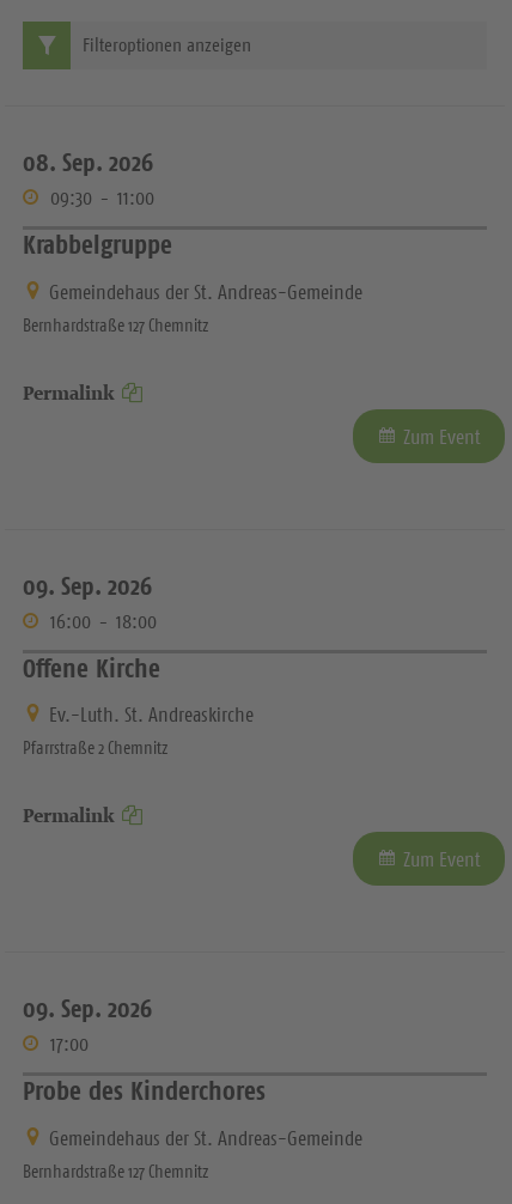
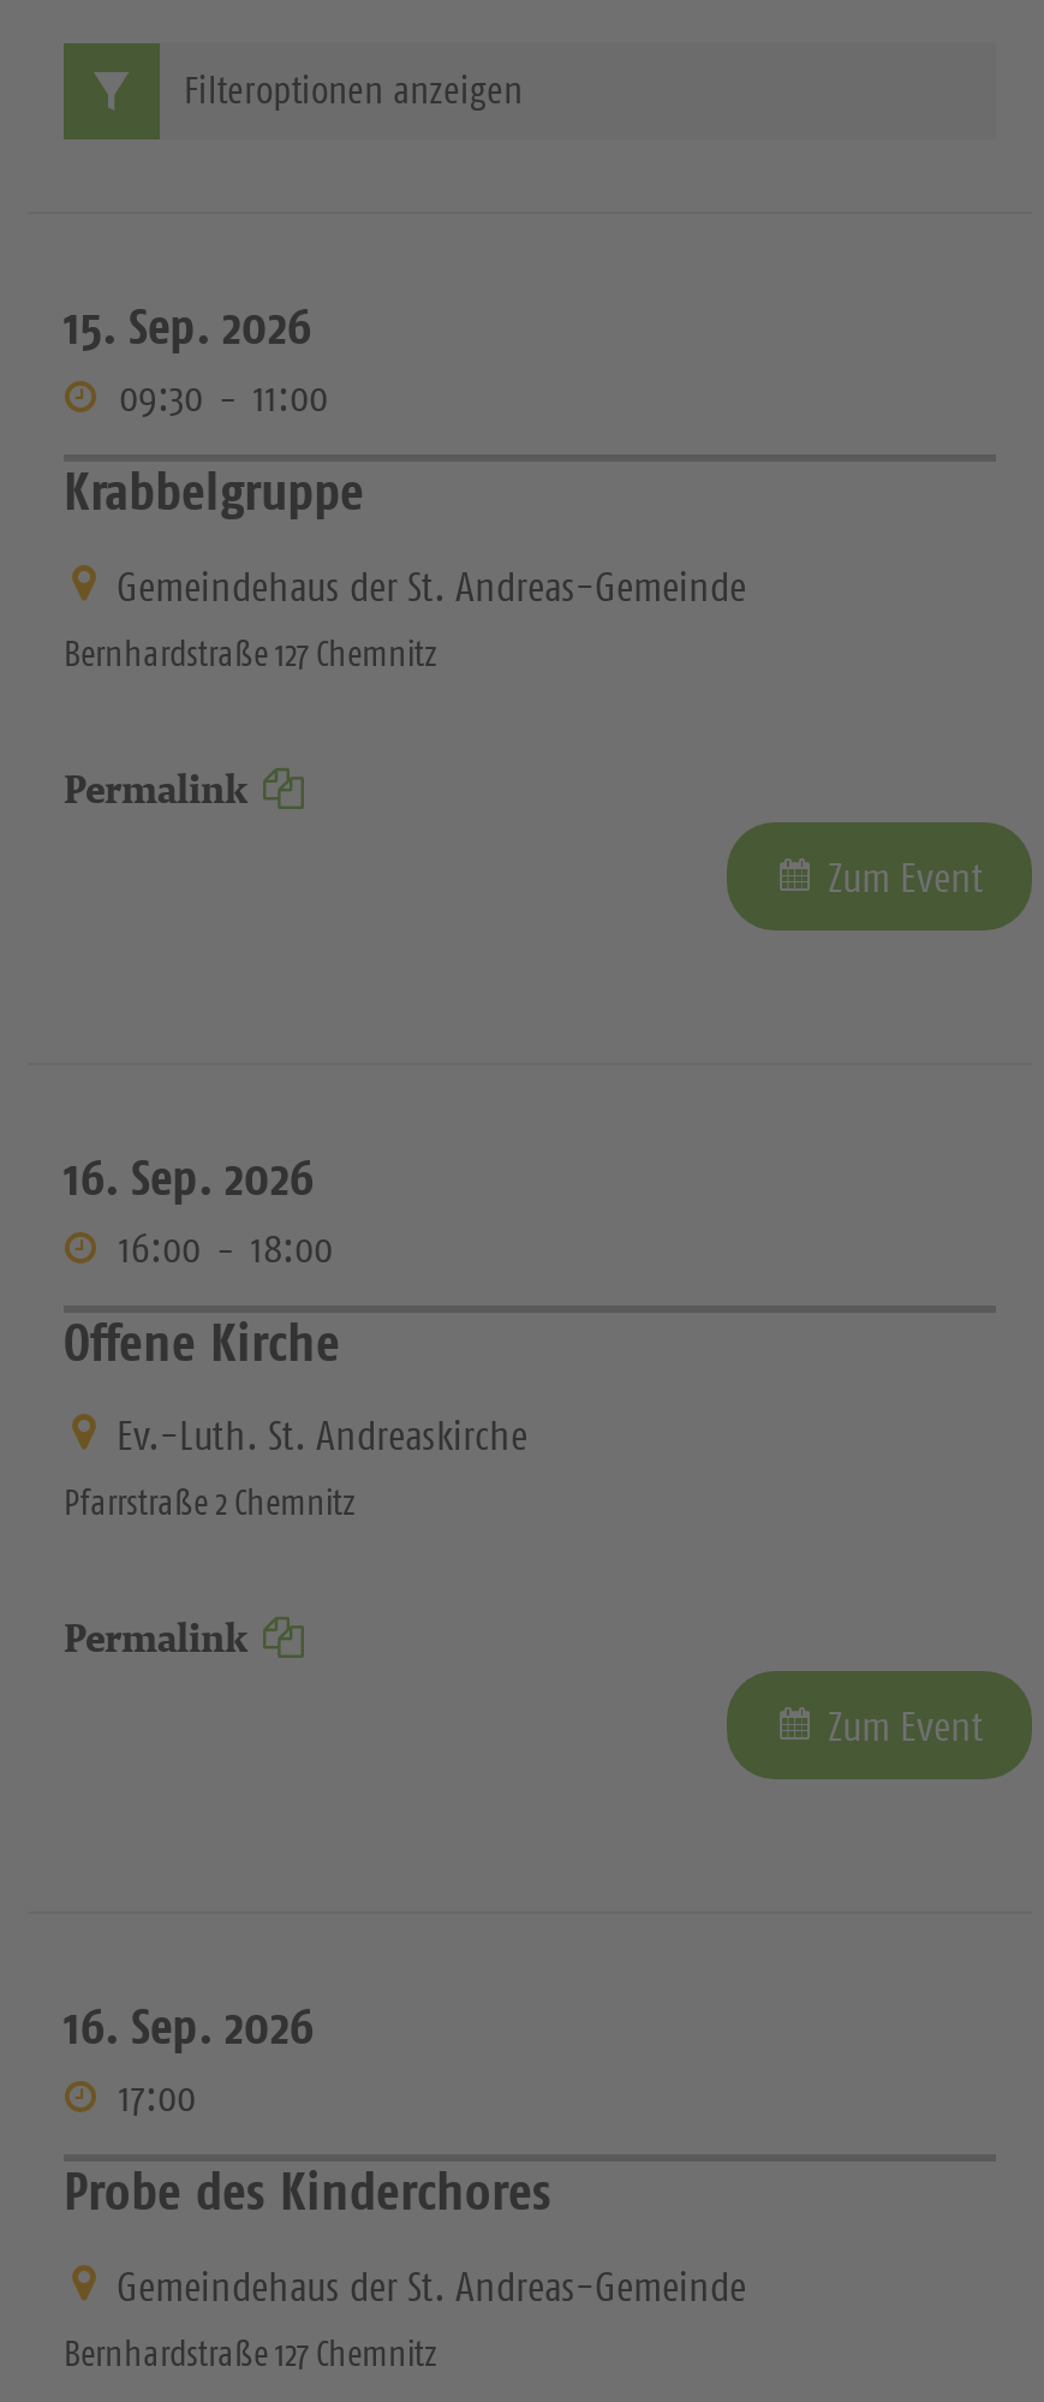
- 08. Sep. 2026
+ 15. Sep. 2026

- 09. Sep. 2026
+ 16. Sep. 2026

- 09. Sep. 2026
+ 16. Sep. 2026
